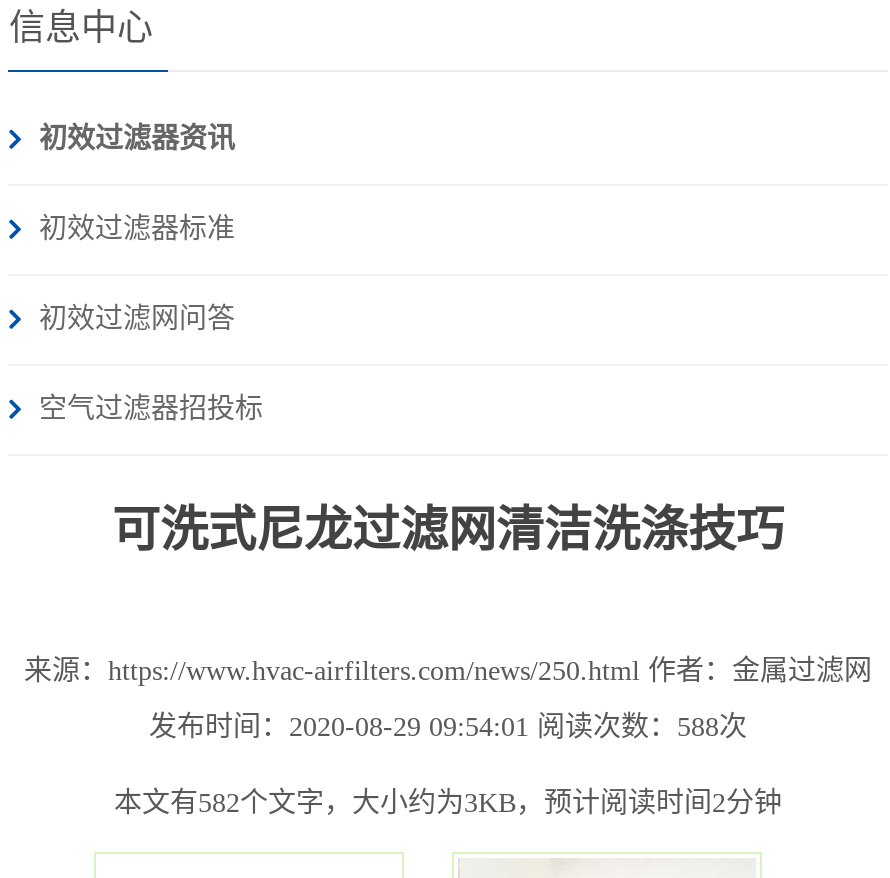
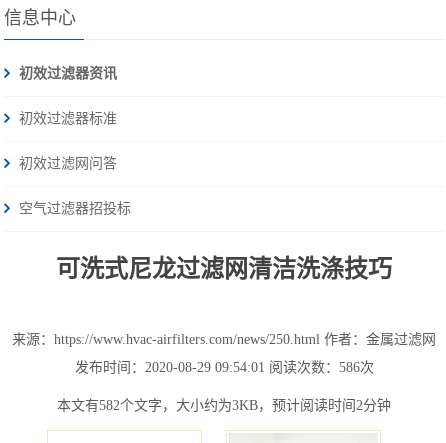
- 发布时间：2020-08-29 09:54:01 阅读次数：588次
+ 发布时间：2020-08-29 09:54:01 阅读次数：586次
